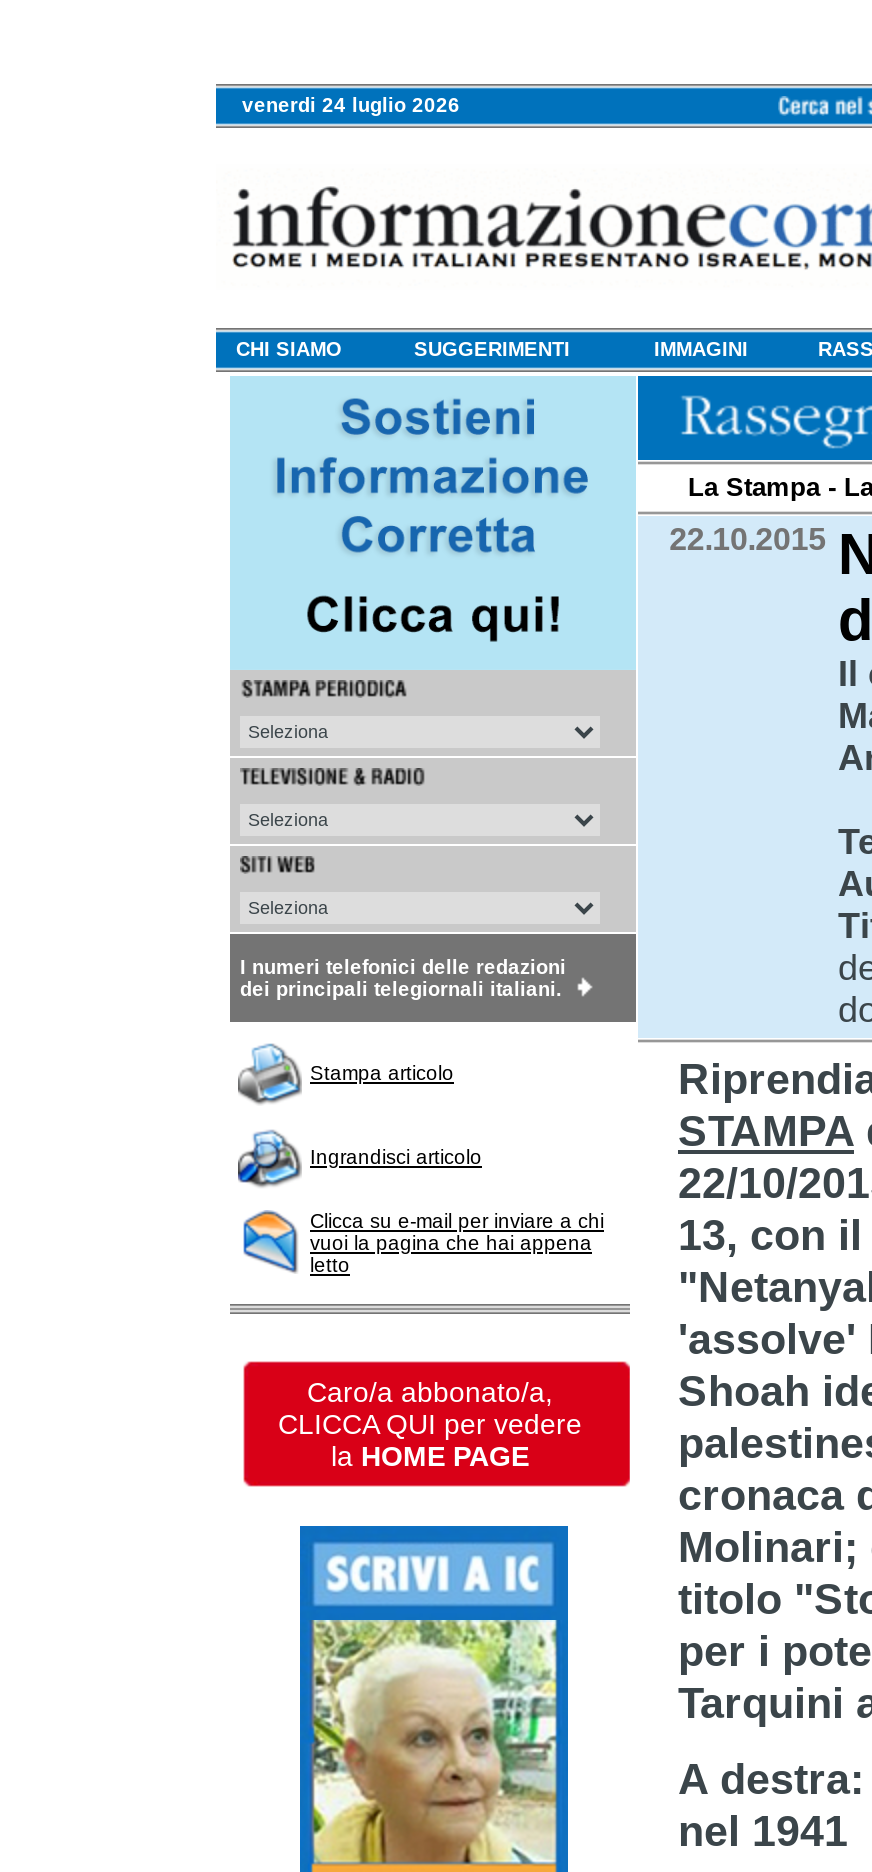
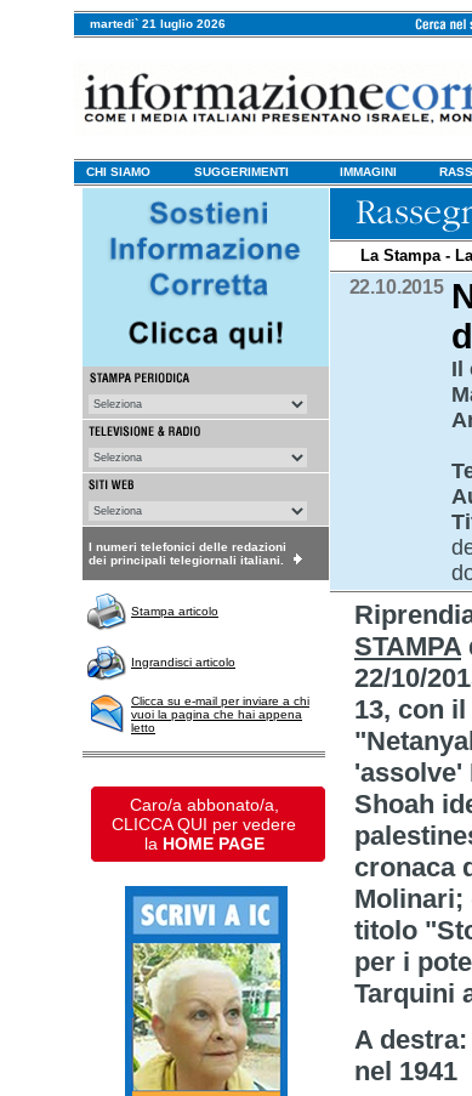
- venerdi 24 luglio 2026
+ martedi` 21 luglio 2026
